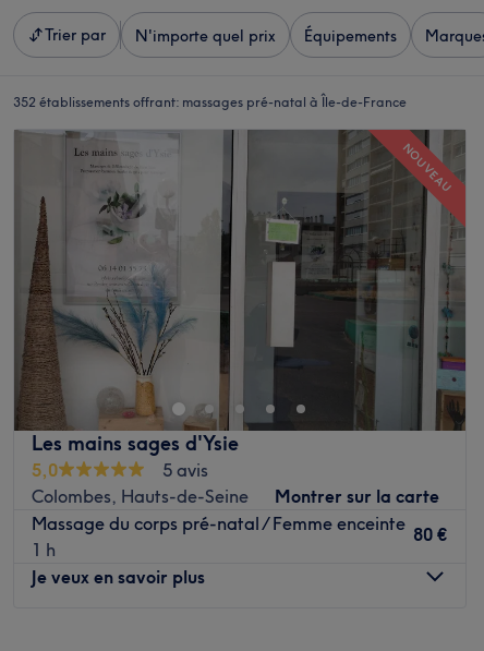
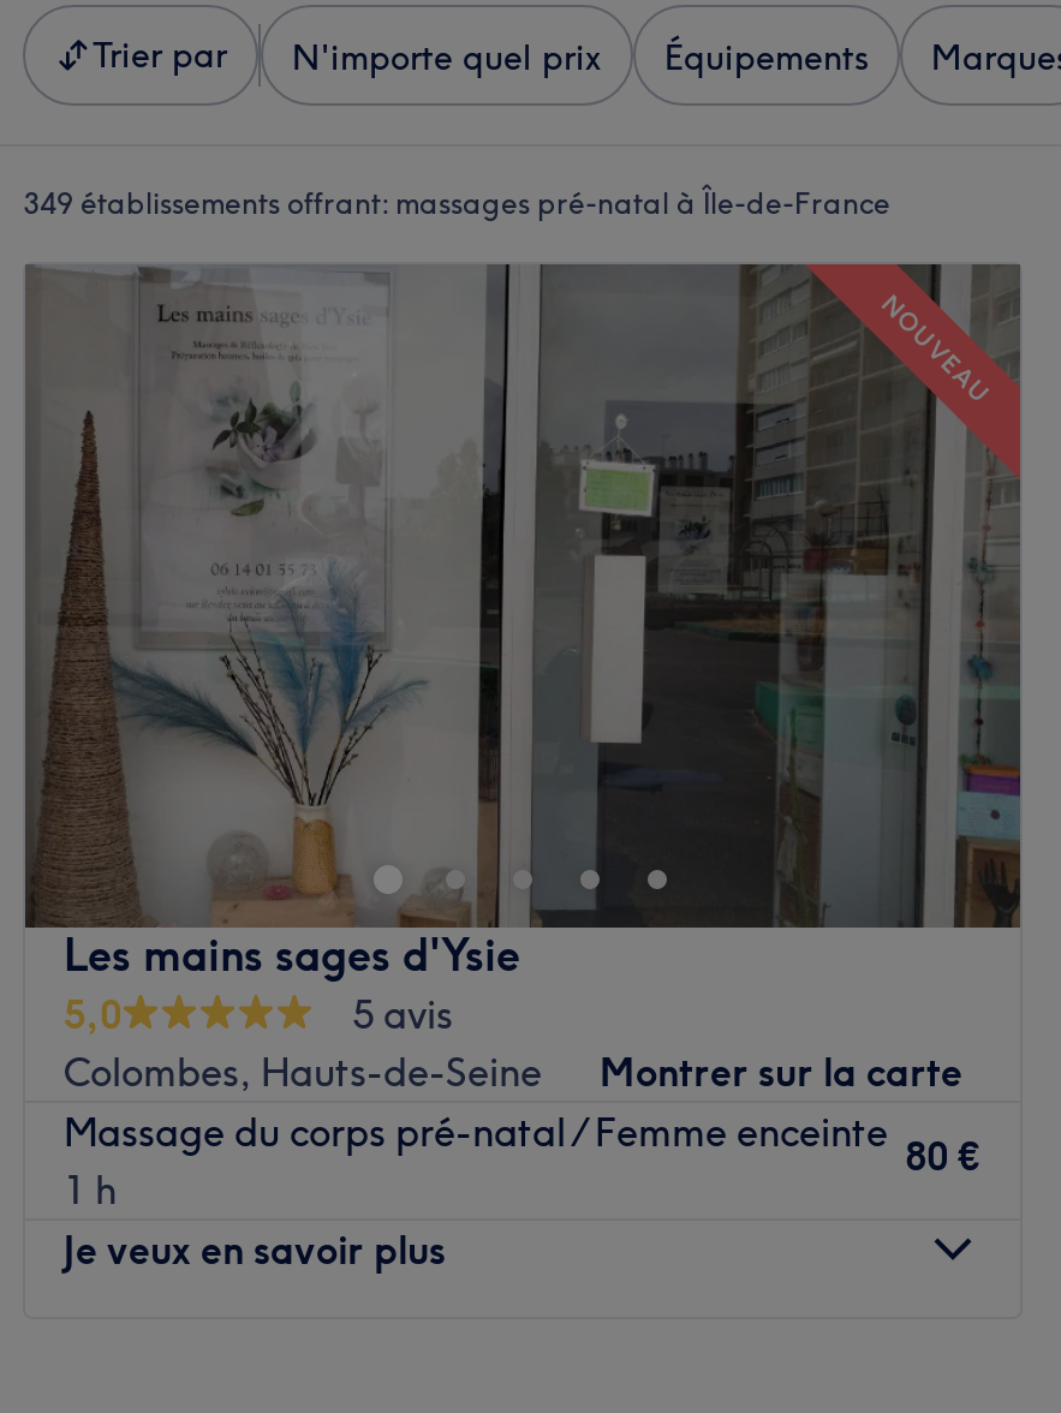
- 352 établissements offrant: massages pré-natal à Île-de-France
+ 349 établissements offrant: massages pré-natal à Île-de-France
